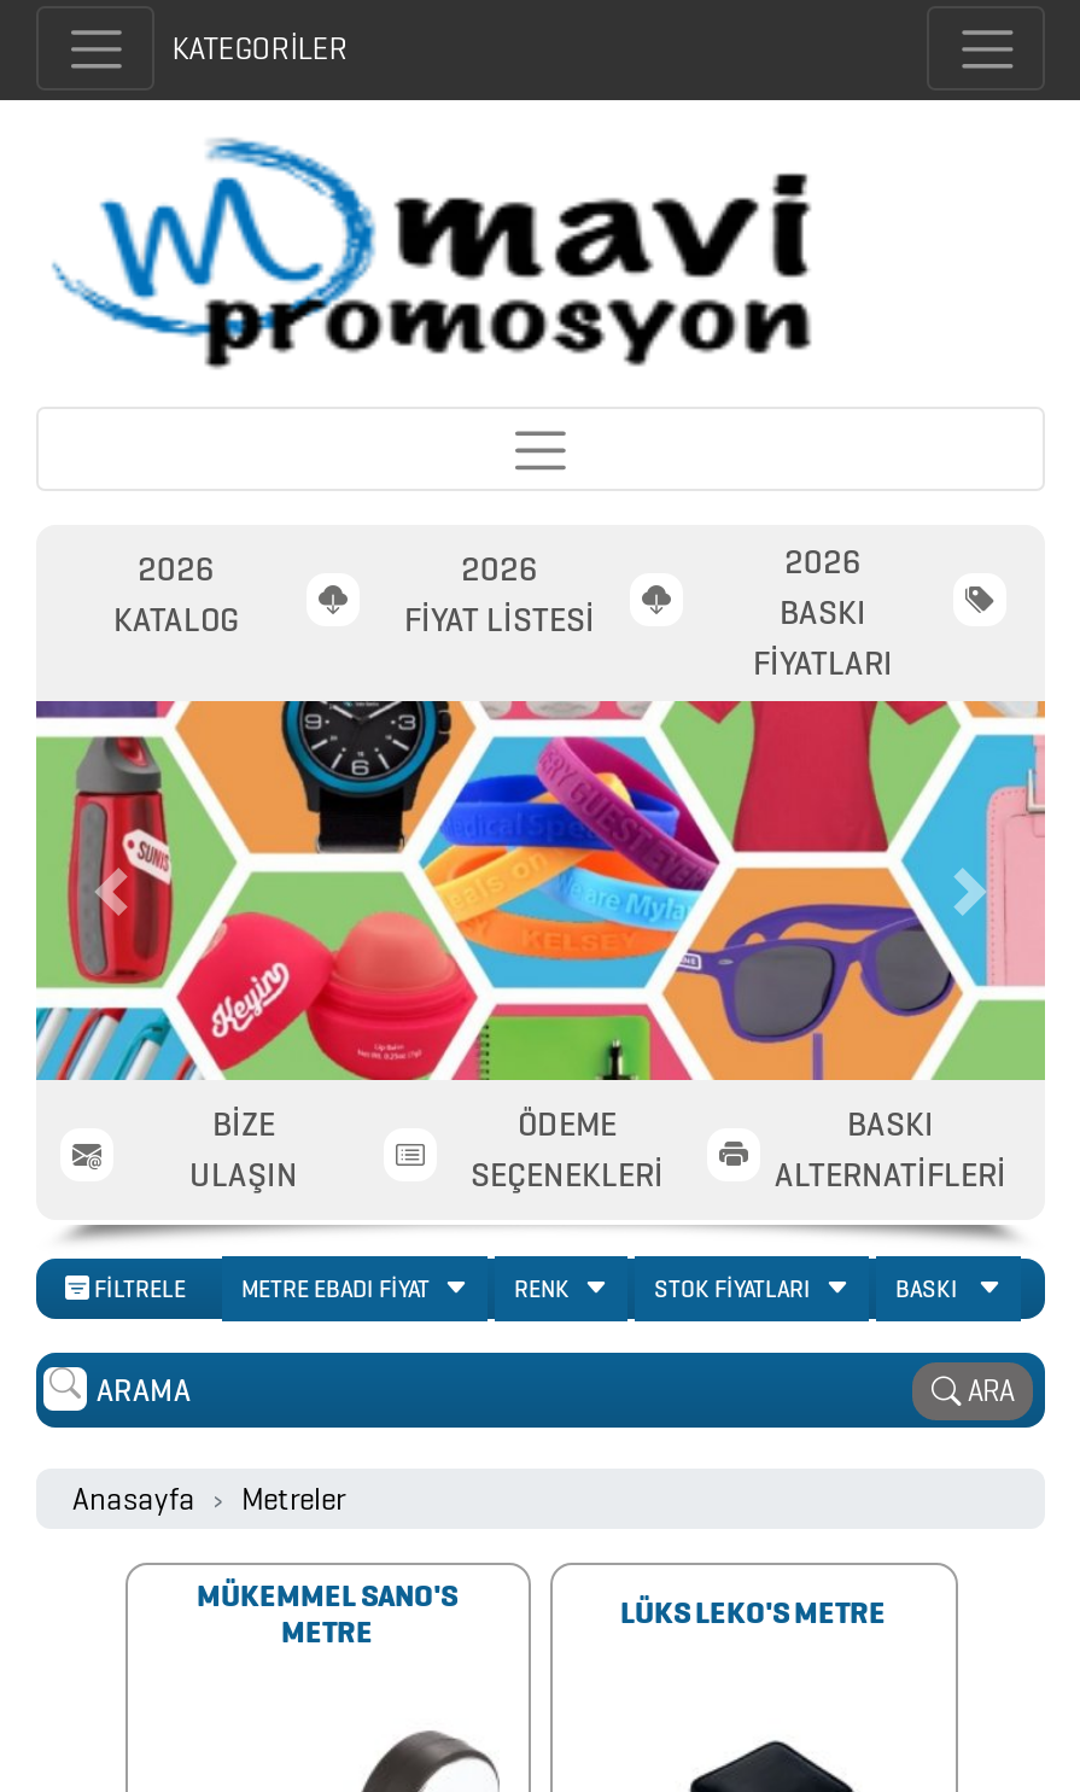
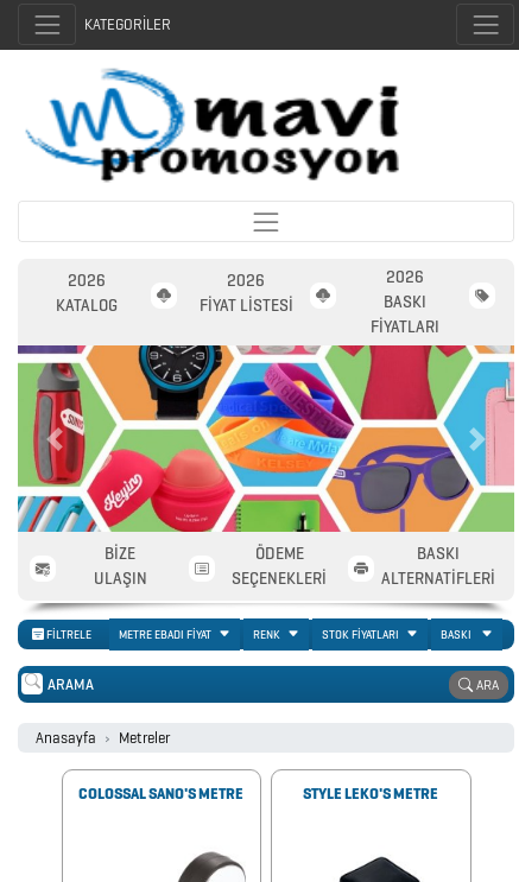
- MÜKEMMEL SANO'S
- METRE
+ COLOSSAL SANO'S METRE

- LÜKS LEKO'S METRE
+ STYLE LEKO'S METRE
